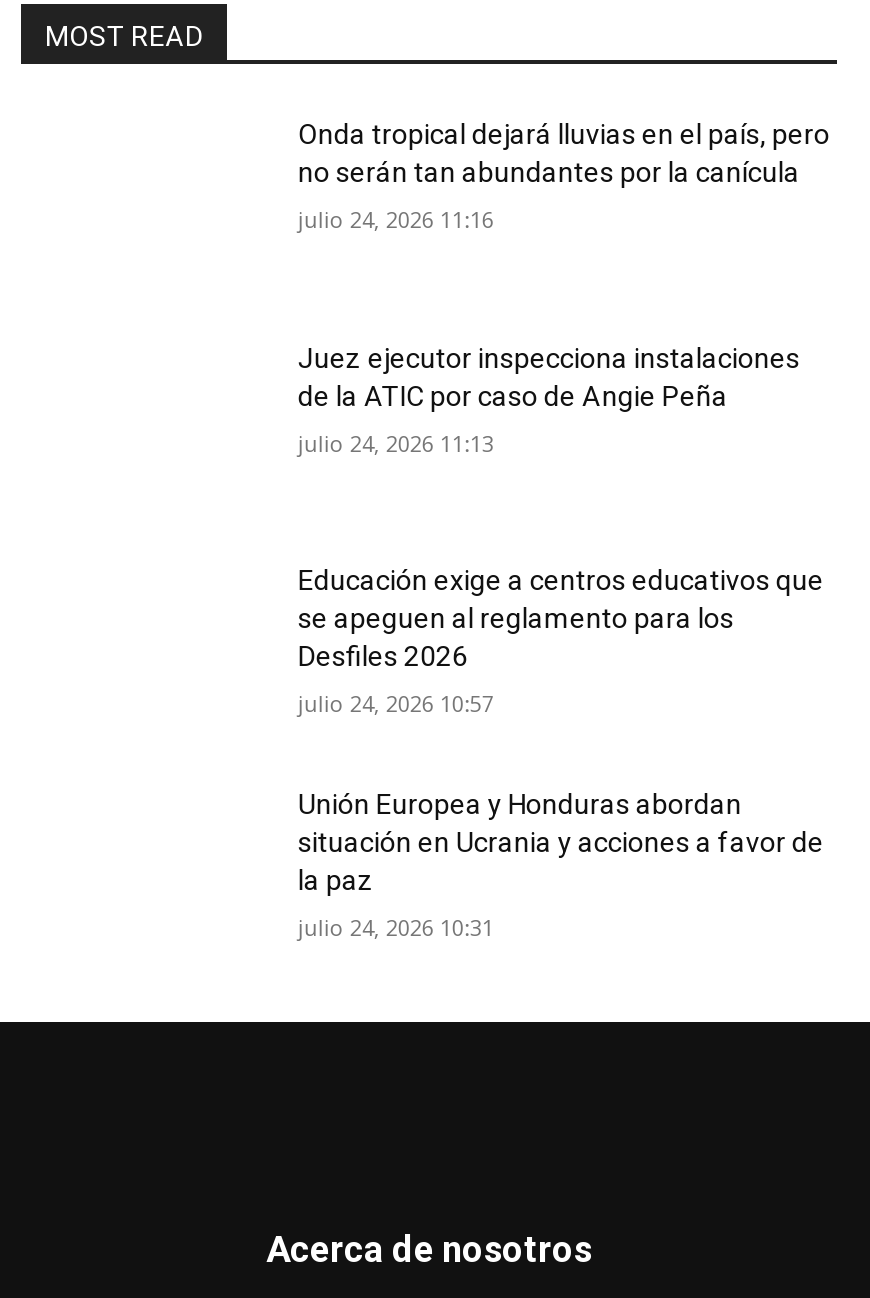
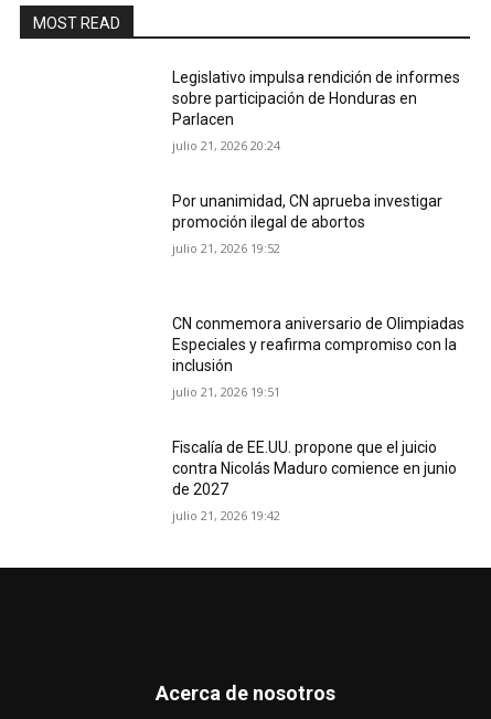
- Onda tropical dejará lluvias en el país, pero
- no serán tan abundantes por la canícula
+ Legislativo impulsa rendición de informes
+ sobre participación de Honduras en
+ Parlacen

- julio 24, 2026 11:16
+ julio 21, 2026 20:24

- Juez ejecutor inspecciona instalaciones
- de la ATIC por caso de Angie Peña
+ Por unanimidad, CN aprueba investigar
+ promoción ilegal de abortos

- julio 24, 2026 11:13
+ julio 21, 2026 19:52

- Educación exige a centros educativos que
- se apeguen al reglamento para los
- Desfiles 2026
+ CN conmemora aniversario de Olimpiadas
+ Especiales y reafirma compromiso con la
+ inclusión

- julio 24, 2026 10:57
+ julio 21, 2026 19:51

- Unión Europea y Honduras abordan
- situación en Ucrania y acciones a favor de
- la paz
+ Fiscalía de EE.UU. propone que el juicio
+ contra Nicolás Maduro comience en junio
+ de 2027

- julio 24, 2026 10:31
+ julio 21, 2026 19:42
